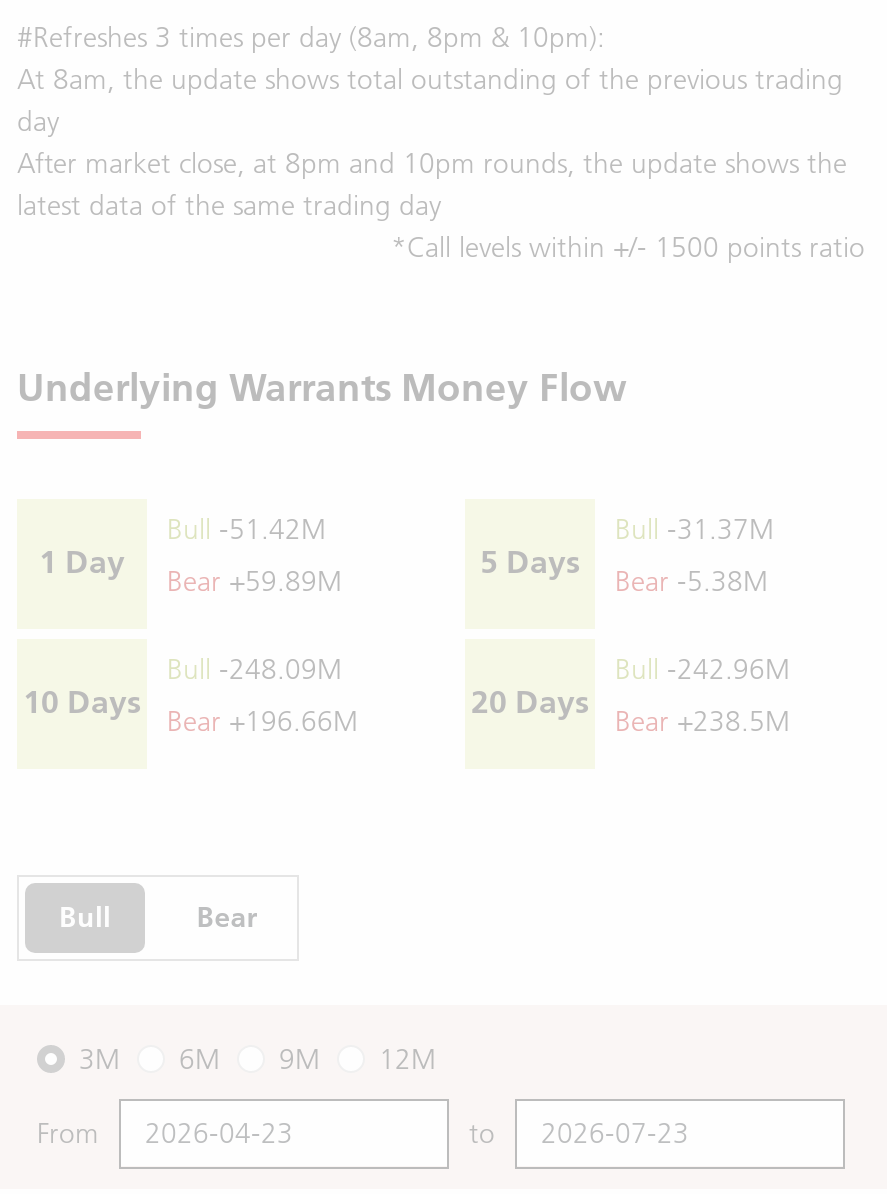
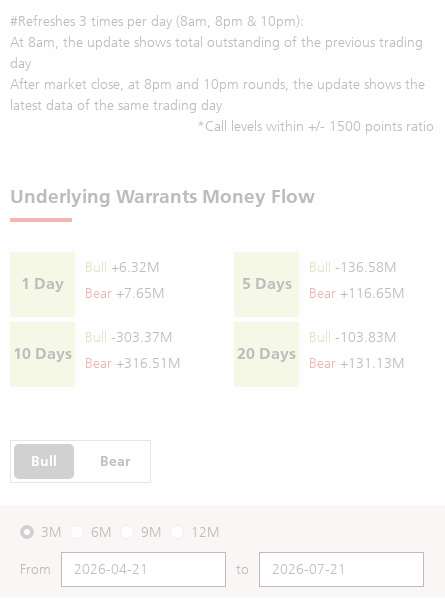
- Bull -51.42M
+ Bull +6.32M

- Bull -31.37M
+ Bull -136.58M

- Bear +59.89M
+ Bear +7.65M

- Bear -5.38M
+ Bear +116.65M

- Bull -248.09M
+ Bull -303.37M

- Bull -242.96M
+ Bull -103.83M

- Bear +196.66M
+ Bear +316.51M

- Bear +238.5M
+ Bear +131.13M
